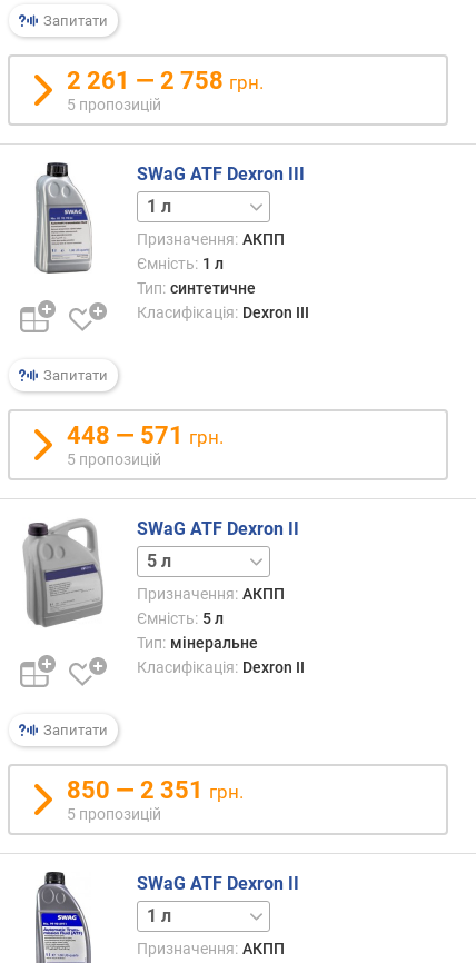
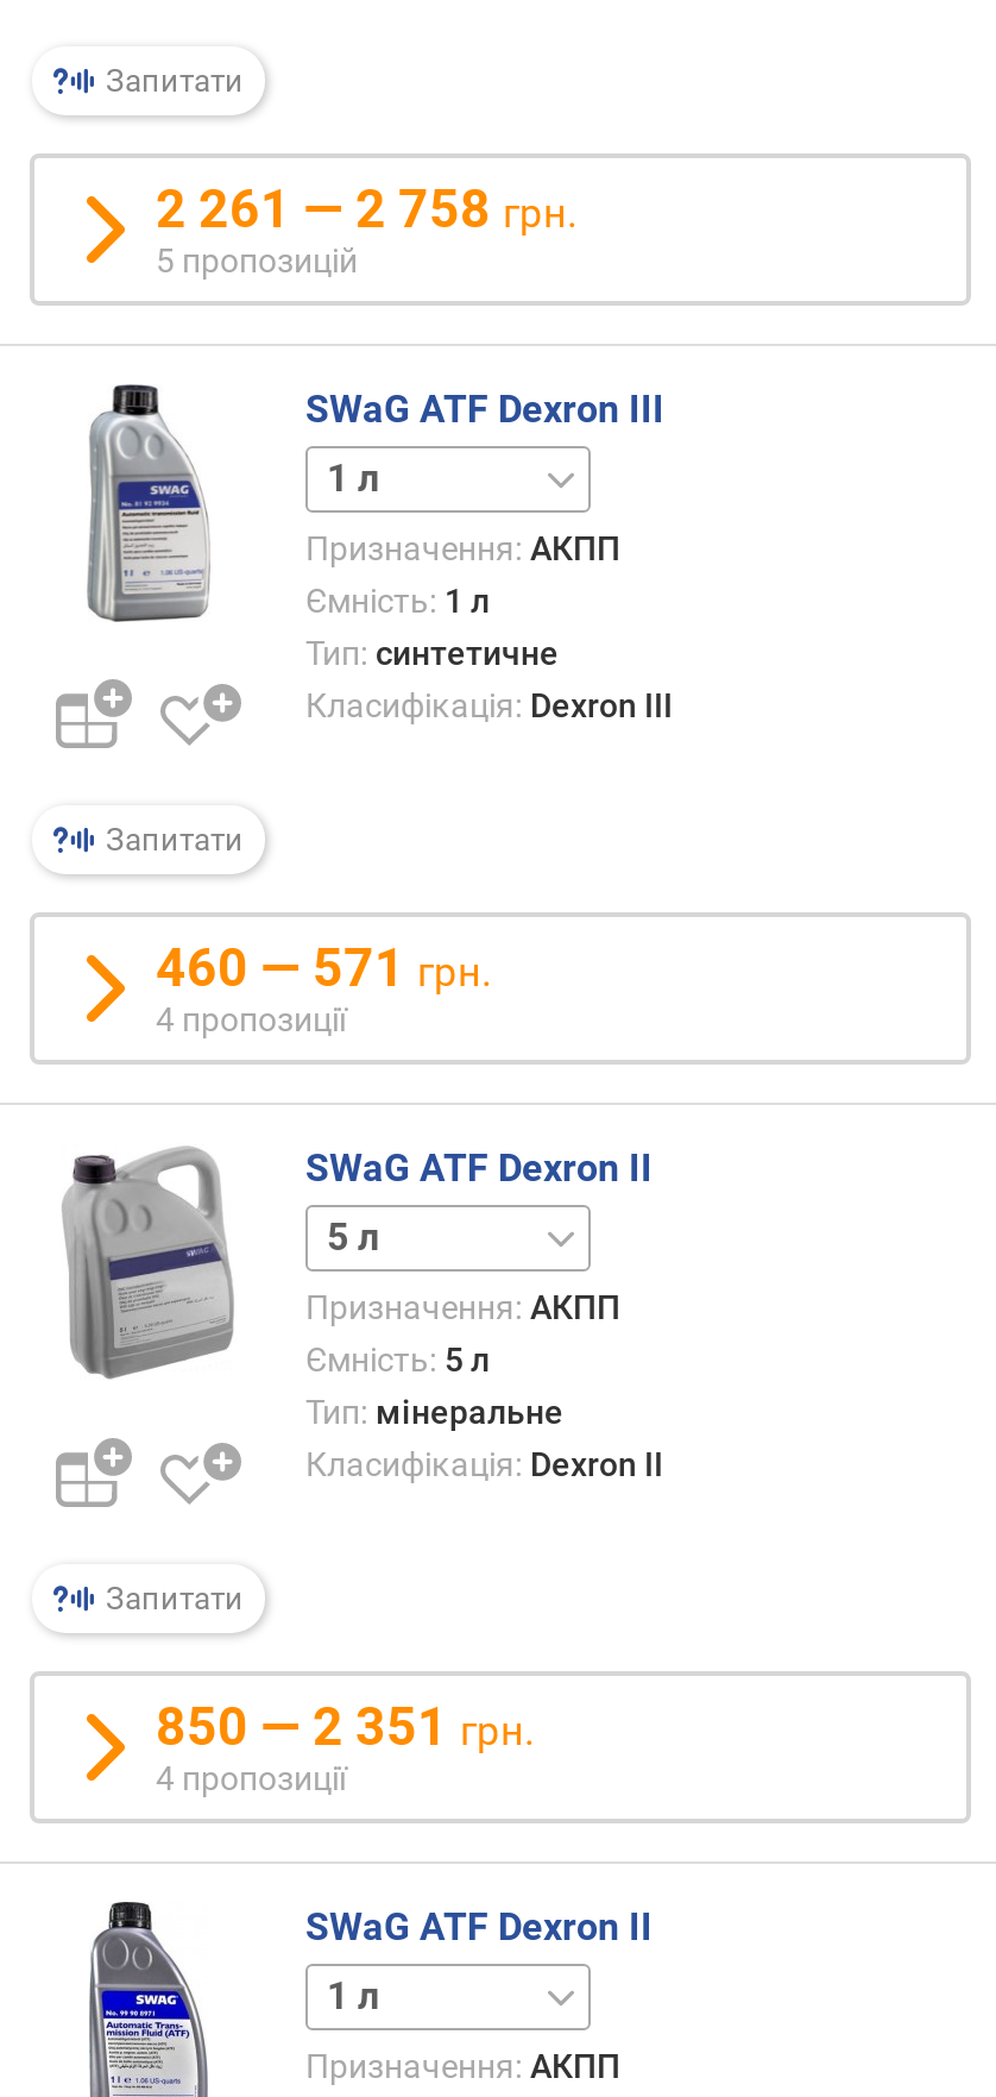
- 448 — 571 грн.
- 5 пропозицій
+ 460 — 571 грн.
+ 4 пропозиції

- 5 пропозицій
+ 4 пропозиції
